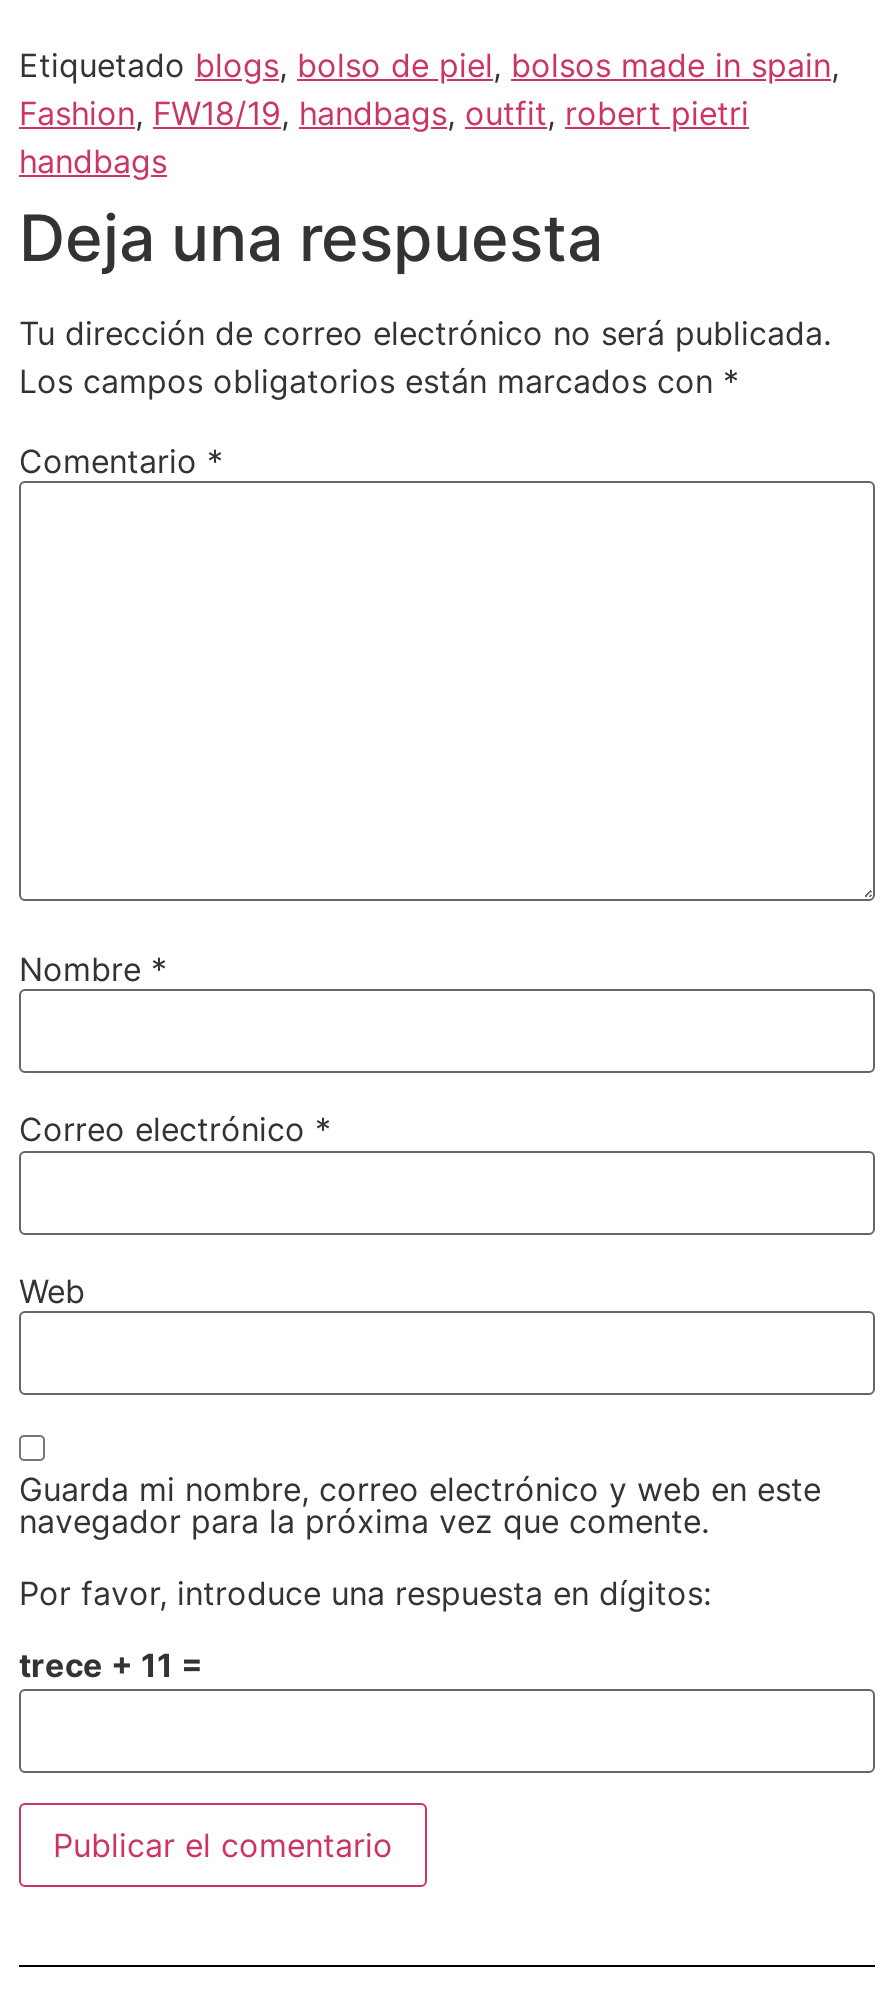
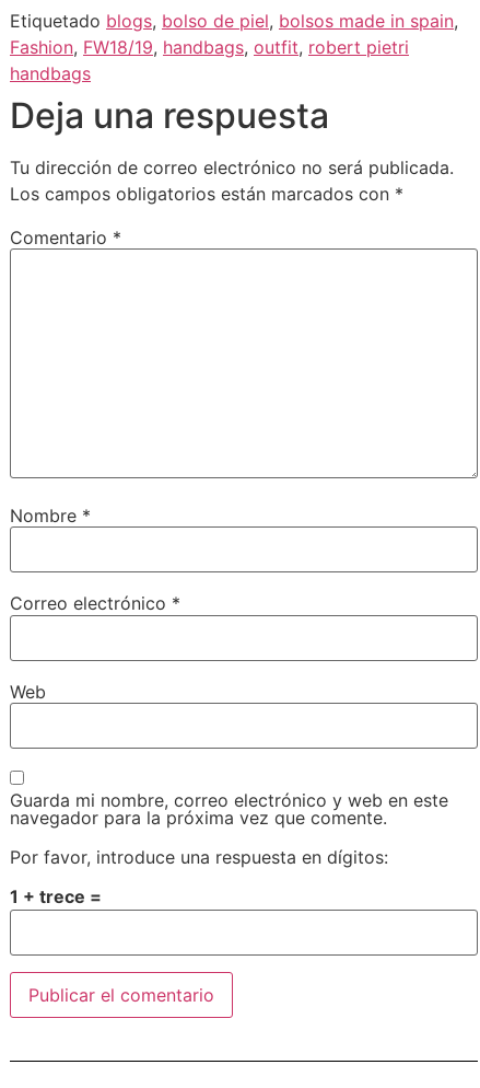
- trece + 11 =
+ 1 + trece =
